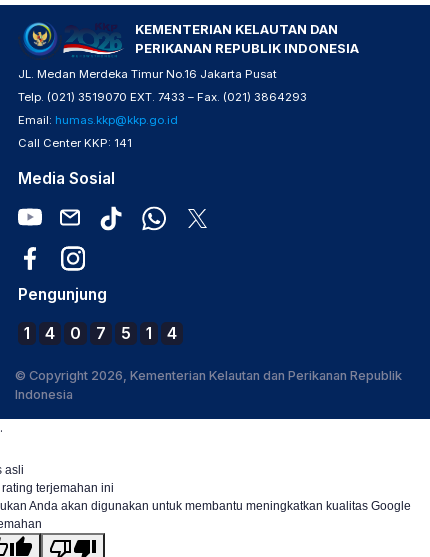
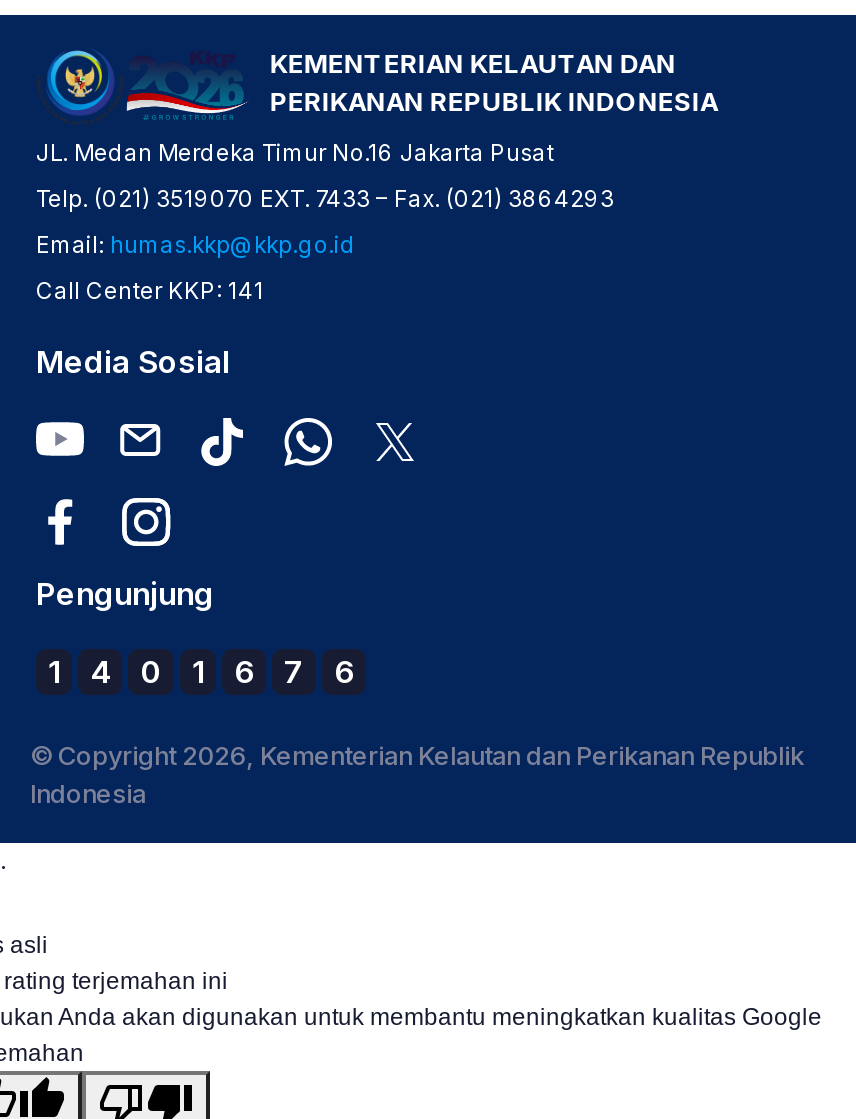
- 5
- 1
- 4
+ 6

+ 1
+ 6
